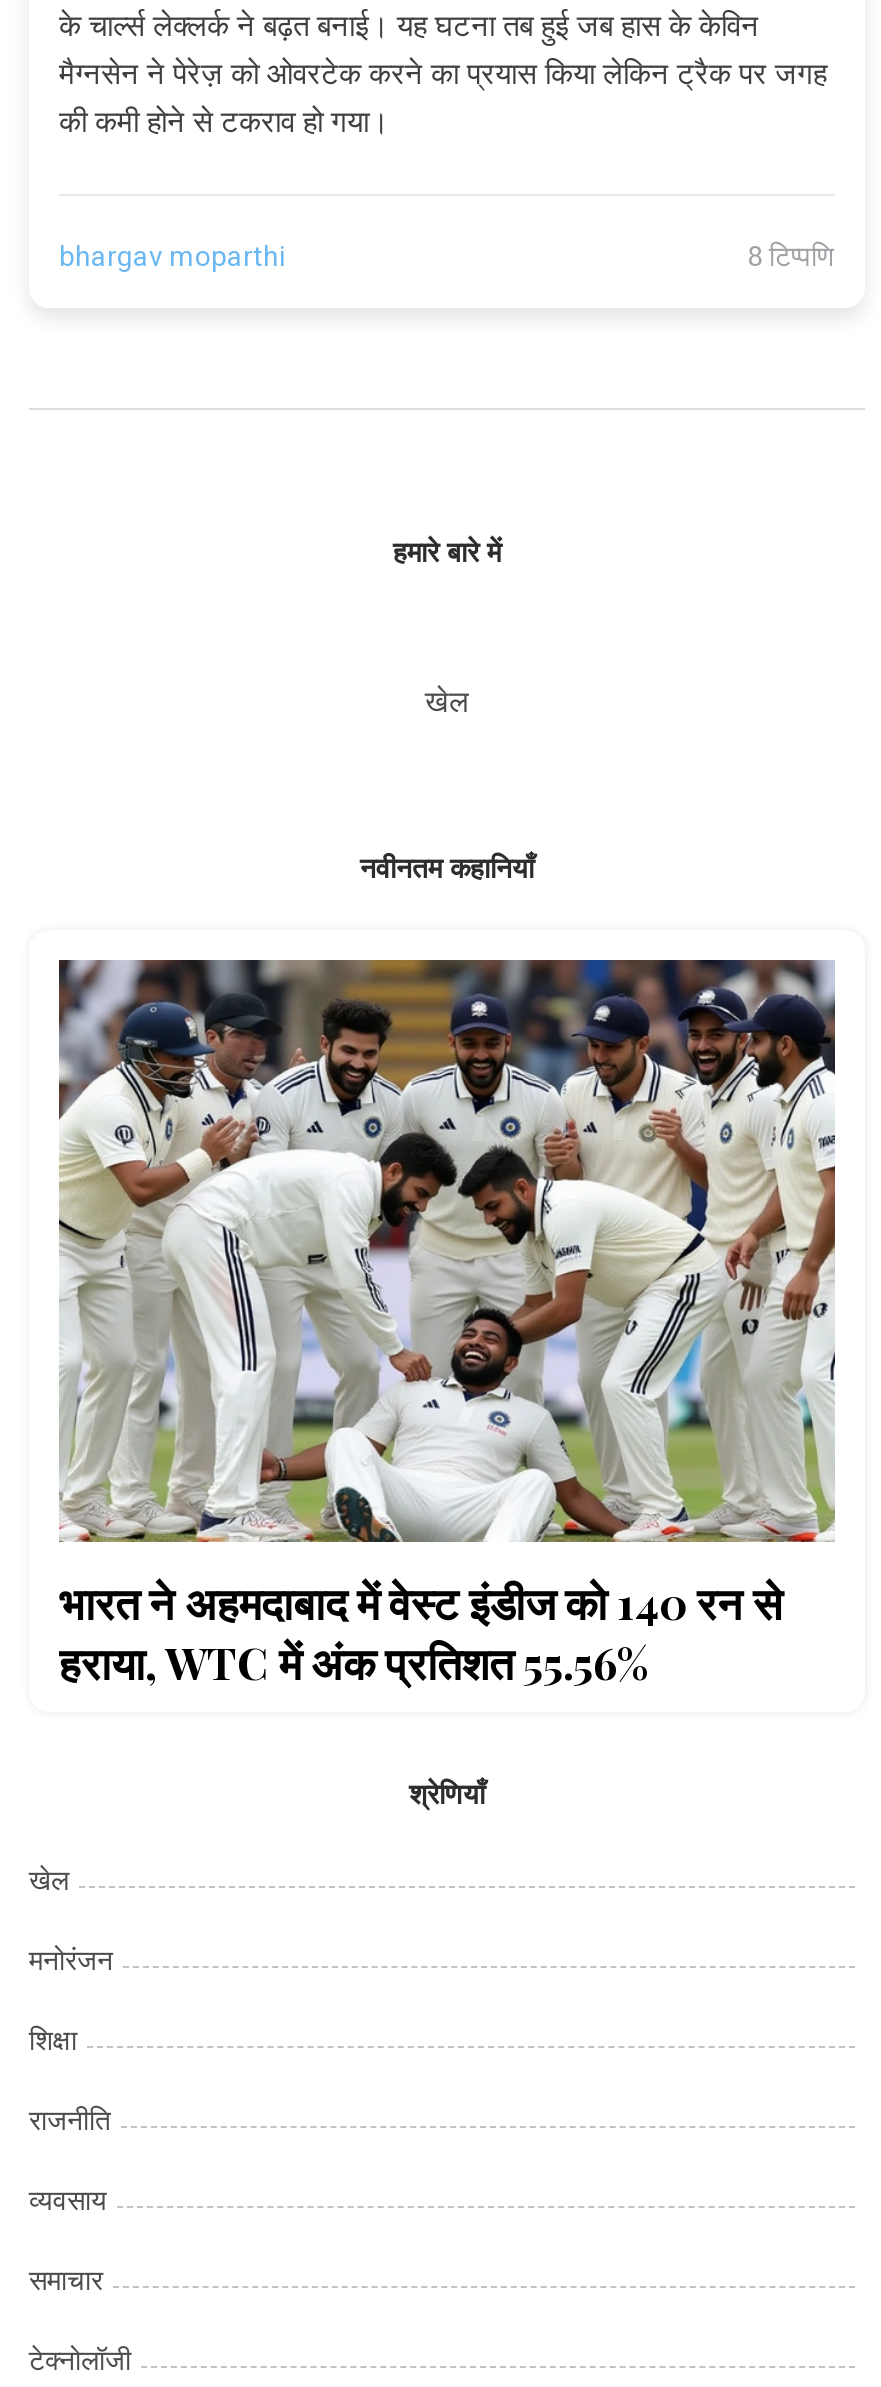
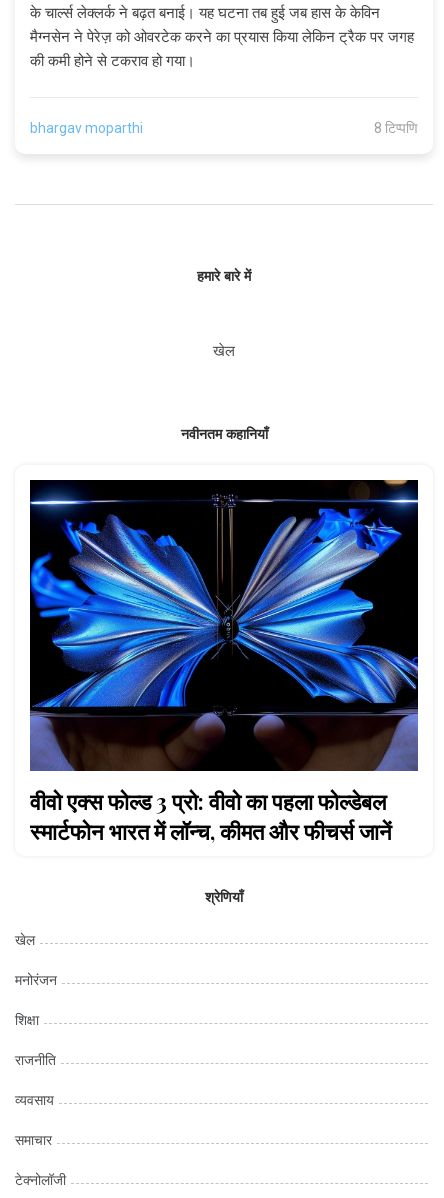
- [image]
- भारत ने अहमदाबाद में वेस्ट इंडीज को 140 रन से
- हराया, WTC में अंक प्रतिशत 55.56%
+ [image]
+ वीवो एक्स फोल्ड 3 प्रो: वीवो का पहला फोल्डेबल
+ स्मार्टफोन भारत में लॉन्च, कीमत और फीचर्स जानें
